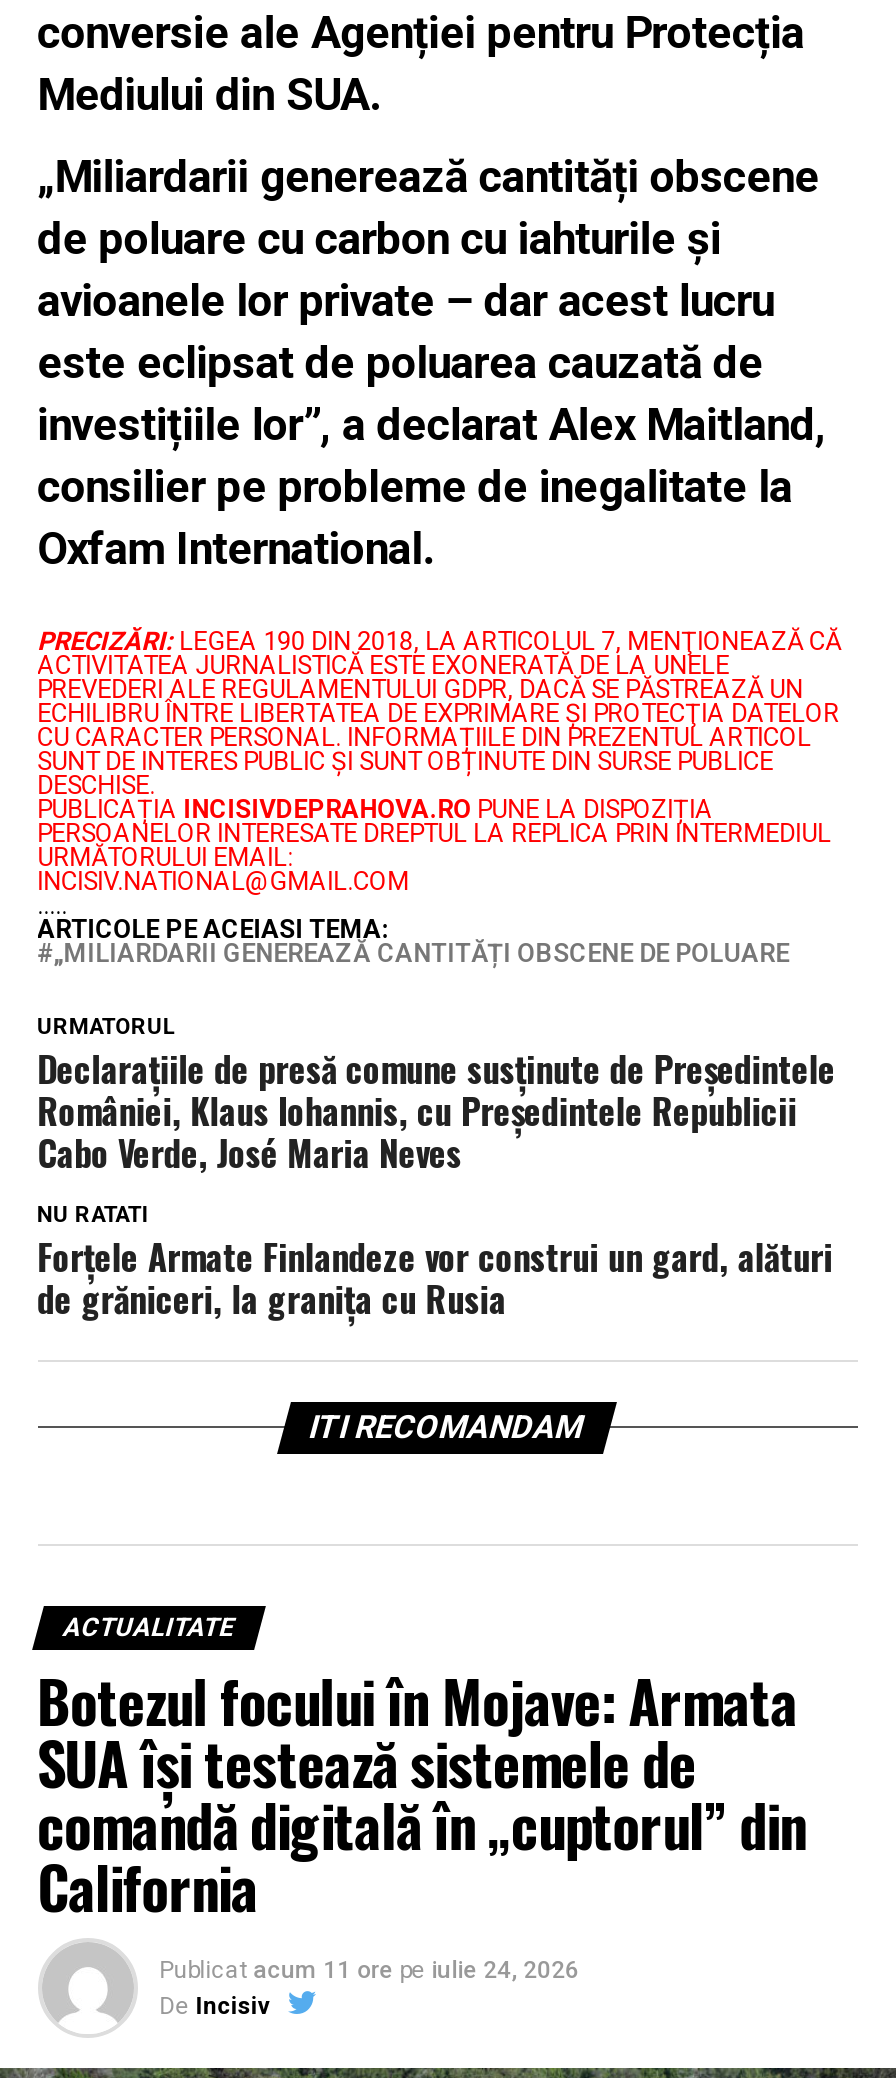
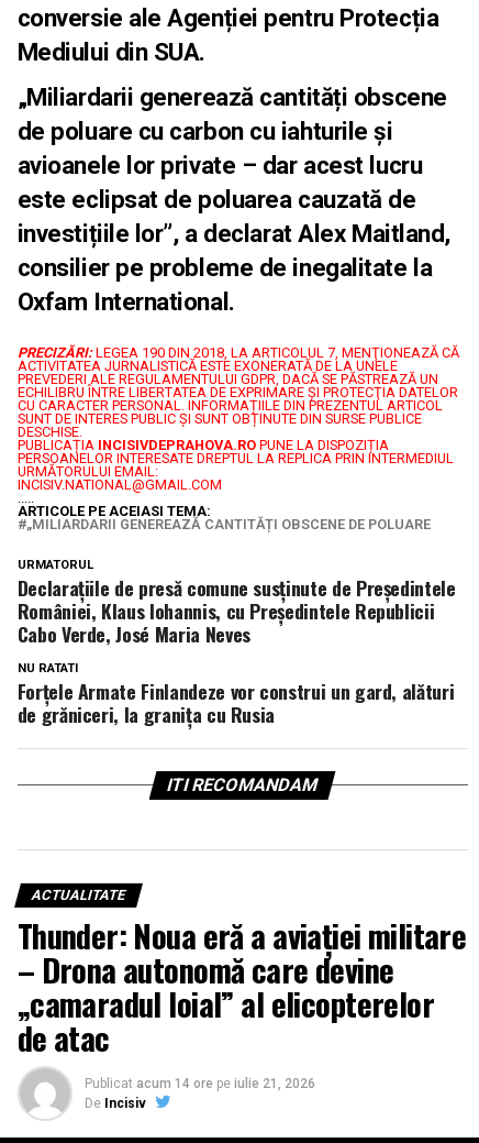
- Botezul focului în Mojave: Armata
- SUA își testează sistemele de
- comandă digitală în „cuptorul” din
- California
- Publicat acum 11 ore pe iulie 24, 2026
+ Thunder: Noua eră a aviației militare
+ – Drona autonomă care devine
+ „camaradul loial” al elicopterelor
+ de atac
+ Publicat acum 14 ore pe iulie 21, 2026
